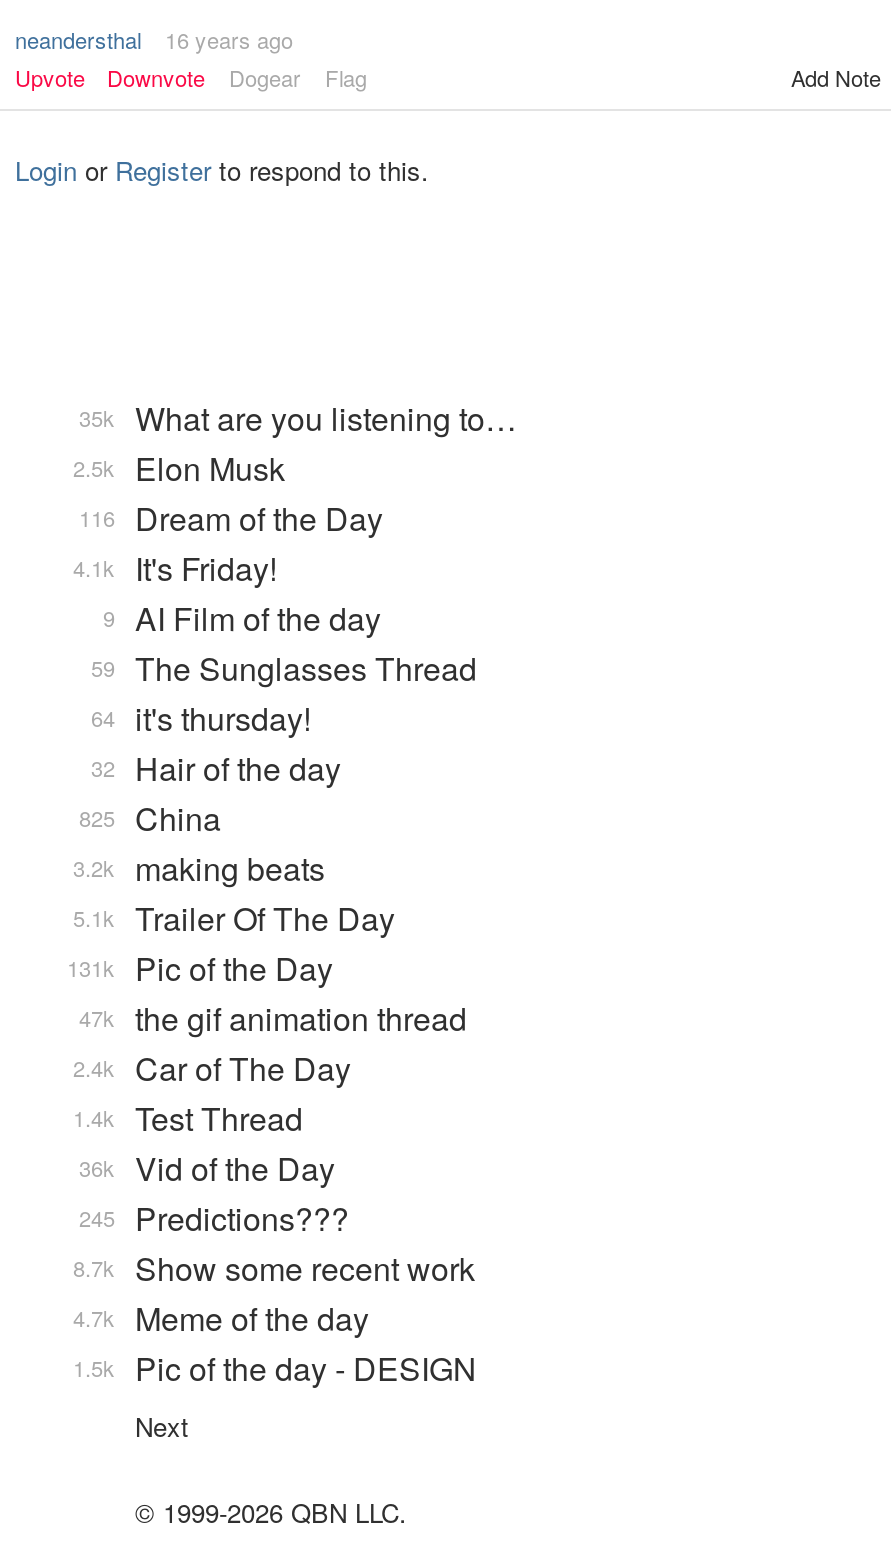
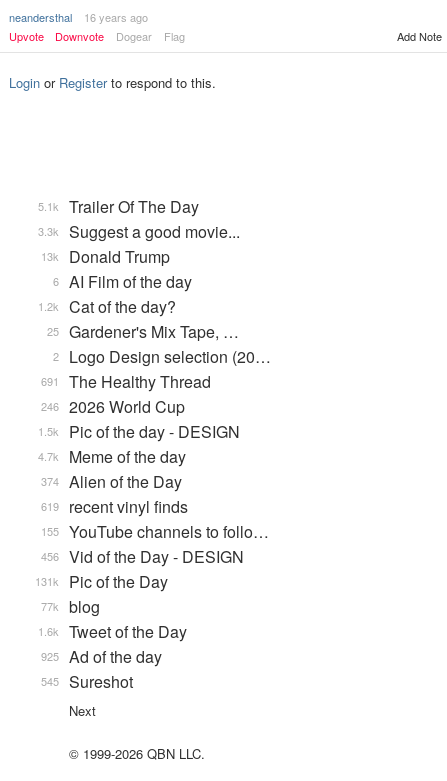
- What are you listening to…
- 35k
- Elon Musk
- 2.5k
- Dream of the Day
- 116
- It's Friday!
- 4.1k
- 9
- The Sunglasses Thread
- 59
- it's thursday!
- 64
- Hair of the day
- 32
- China
- 825
- making beats
- 3.2k

moved down: AI Film of the day

moved up: Trailer Of The Day | 5.1k

moved down: Pic of the Day | 131k

- the gif animation thread
- 47k
- Car of The Day
- 2.4k
- Test Thread
- 1.4k
- Vid of the Day
- 36k
- Predictions???
- 245
- Show some recent work
- 8.7k
+ Suggest a good movie...
+ 3.3k
+ Donald Trump
+ 13k
+ 6
+ Cat of the day?
+ 1.2k
+ Gardener's Mix Tape, …
+ 25
+ Logo Design selection (20…
+ 2
+ The Healthy Thread
+ 691
+ 2026 World Cup
+ 246

moved down: Meme of the day | 4.7k

moved up: Pic of the day - DESIGN | 1.5k

+ Alien of the Day
+ 374
+ recent vinyl finds
+ 619
+ YouTube channels to follo…
+ 155
+ Vid of the Day - DESIGN
+ 456
+ blog
+ 77k
+ Tweet of the Day
+ 1.6k
+ Ad of the day
+ 925
+ Sureshot
+ 545
